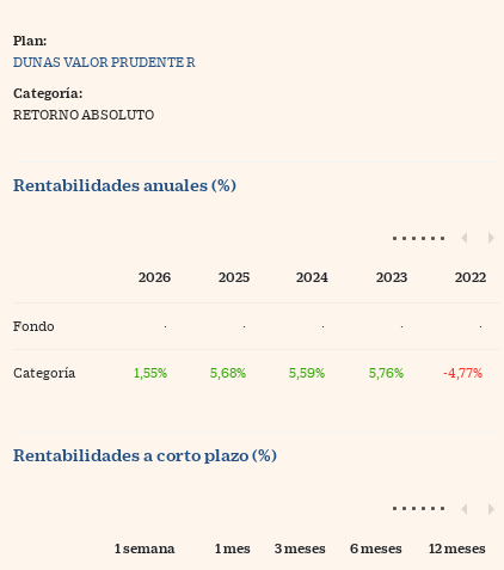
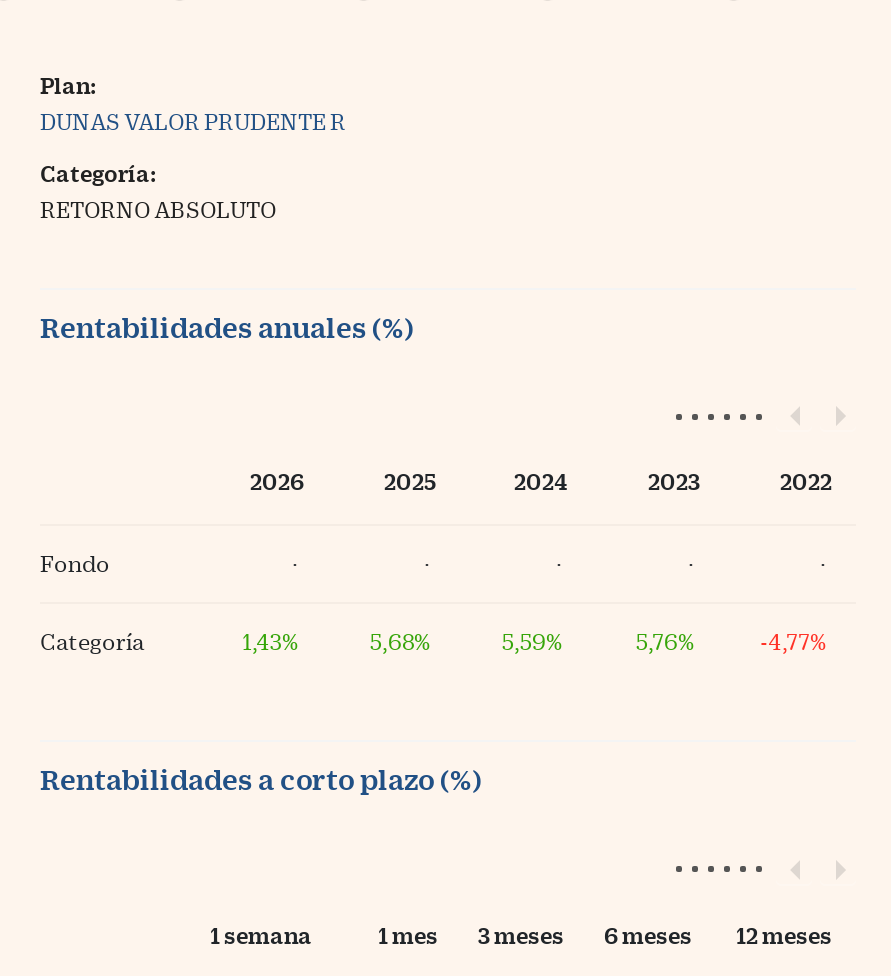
- 1,55%
+ 1,43%
